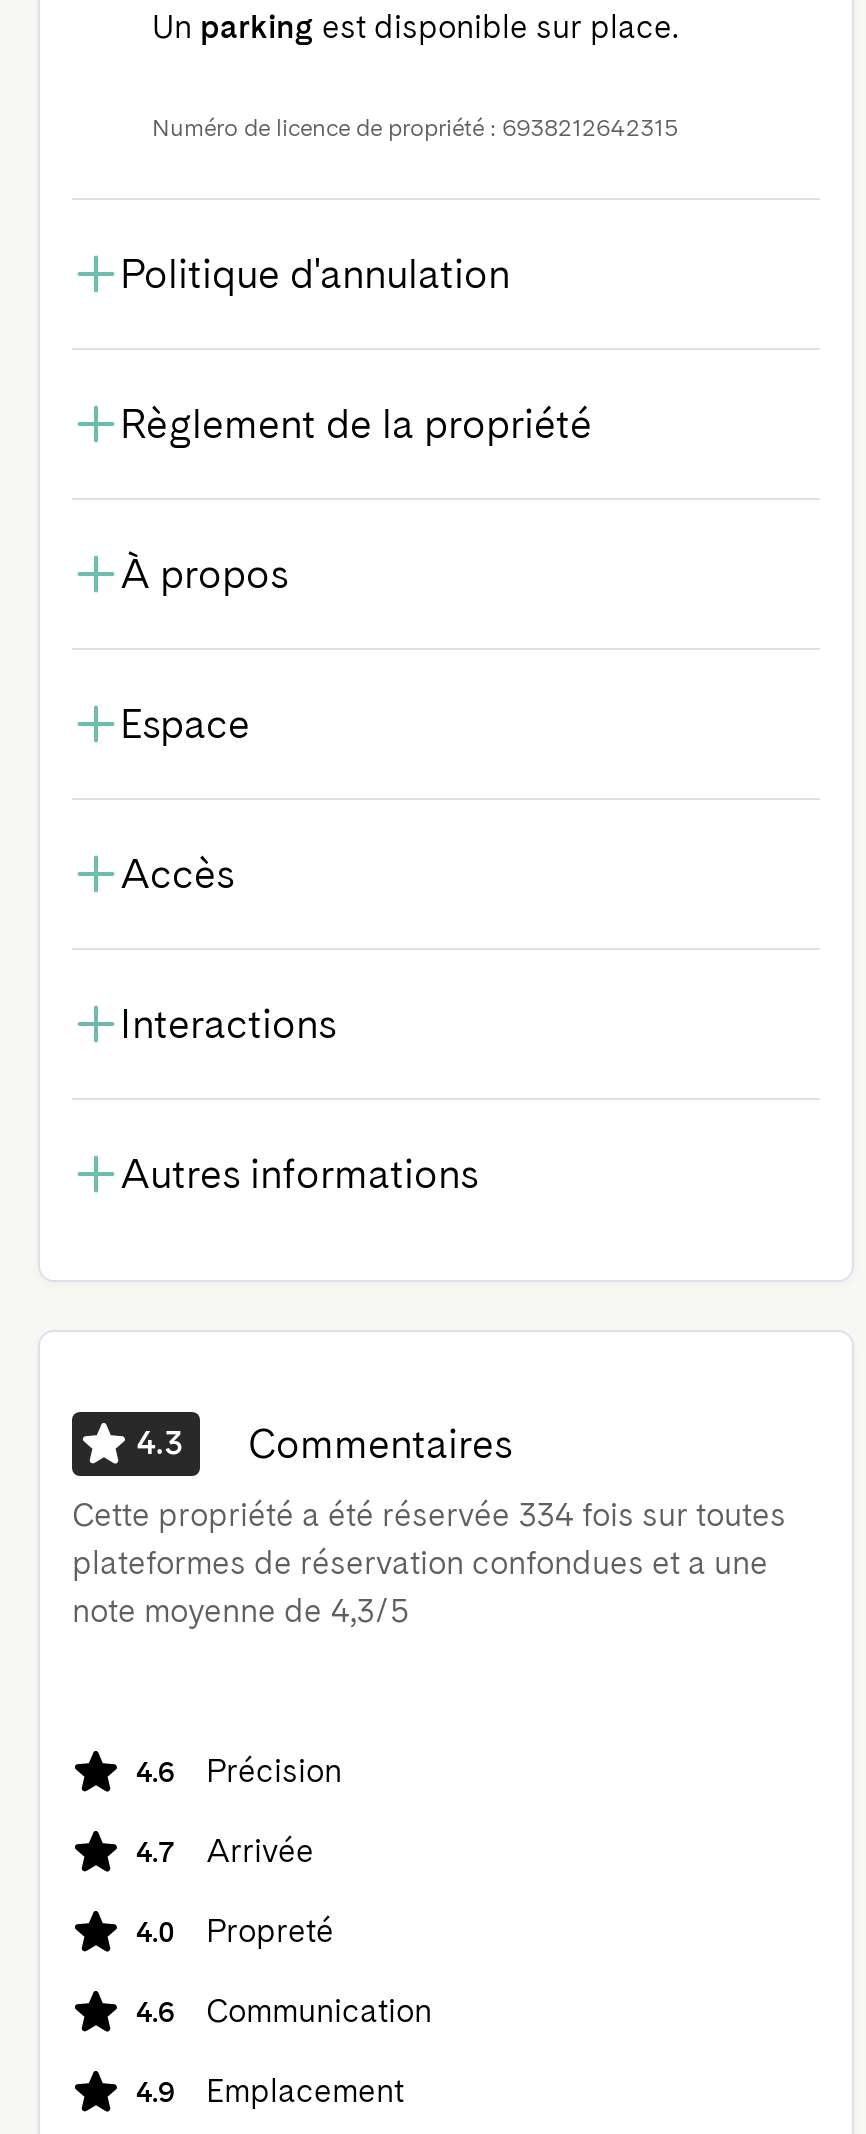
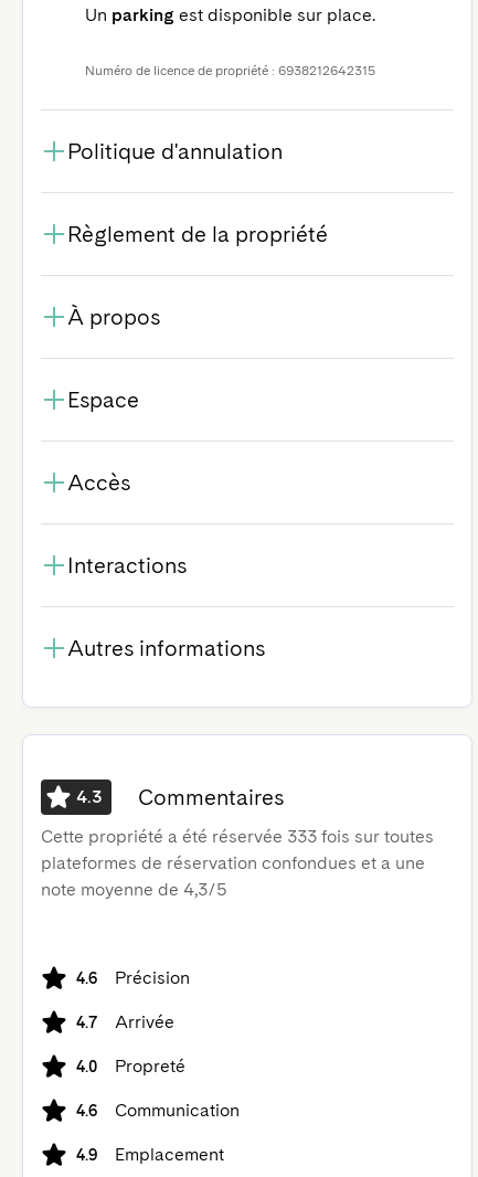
- Cette propriété a été réservée 334 fois sur toutes
+ Cette propriété a été réservée 333 fois sur toutes
